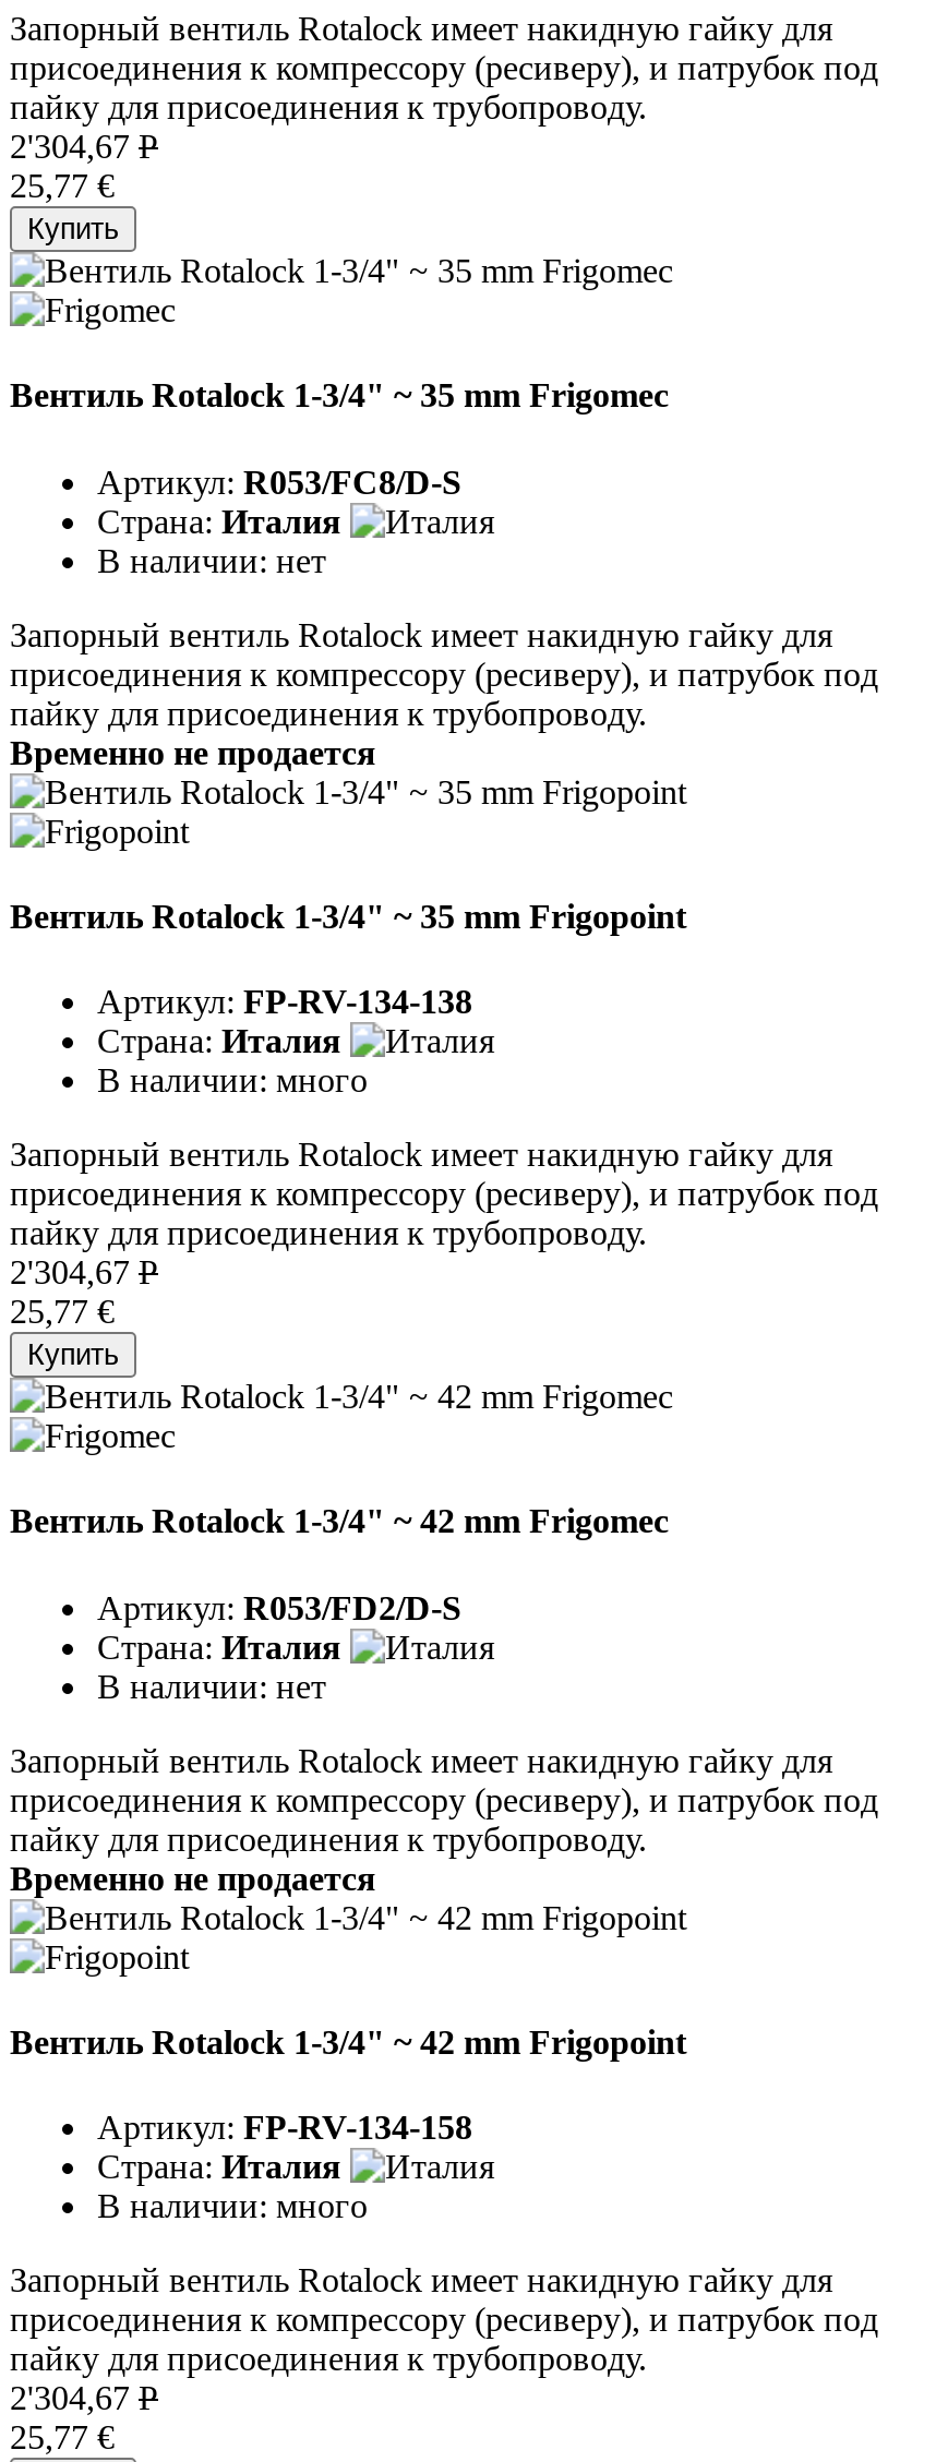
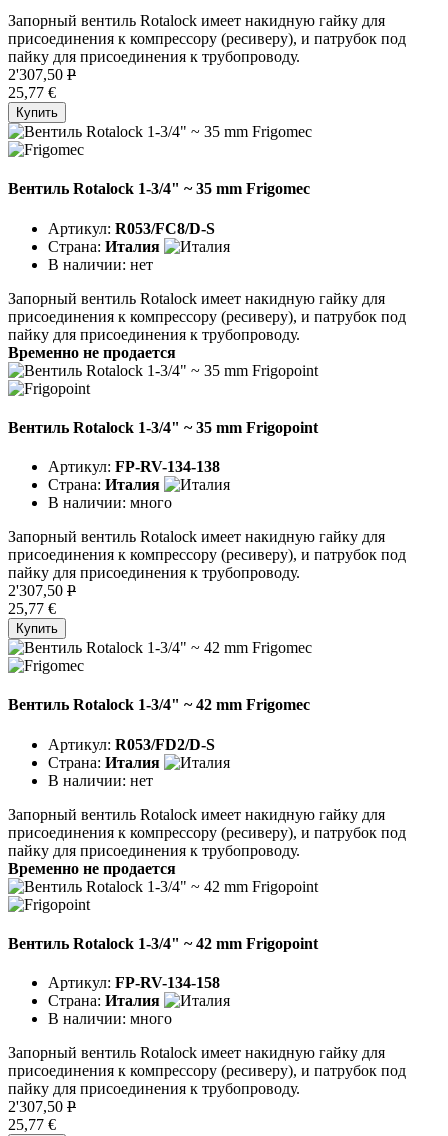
- 2'304,67 P
+ 2'307,50 P

- 2'304,67 P
+ 2'307,50 P

- 2'304,67 P
+ 2'307,50 P
